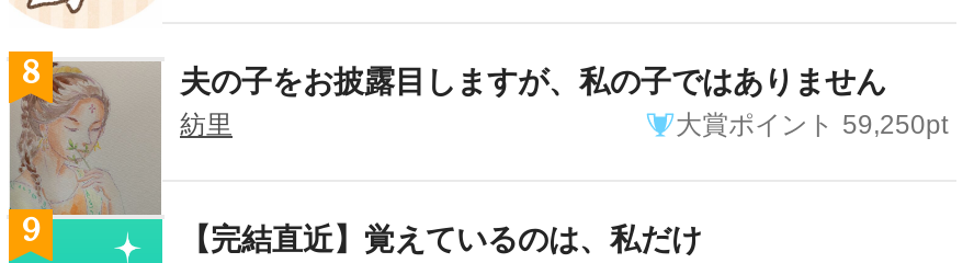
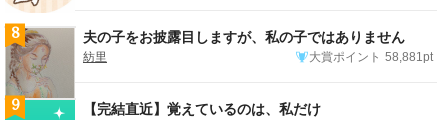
- 大賞ポイント 59,250pt
+ 大賞ポイント 58,881pt
